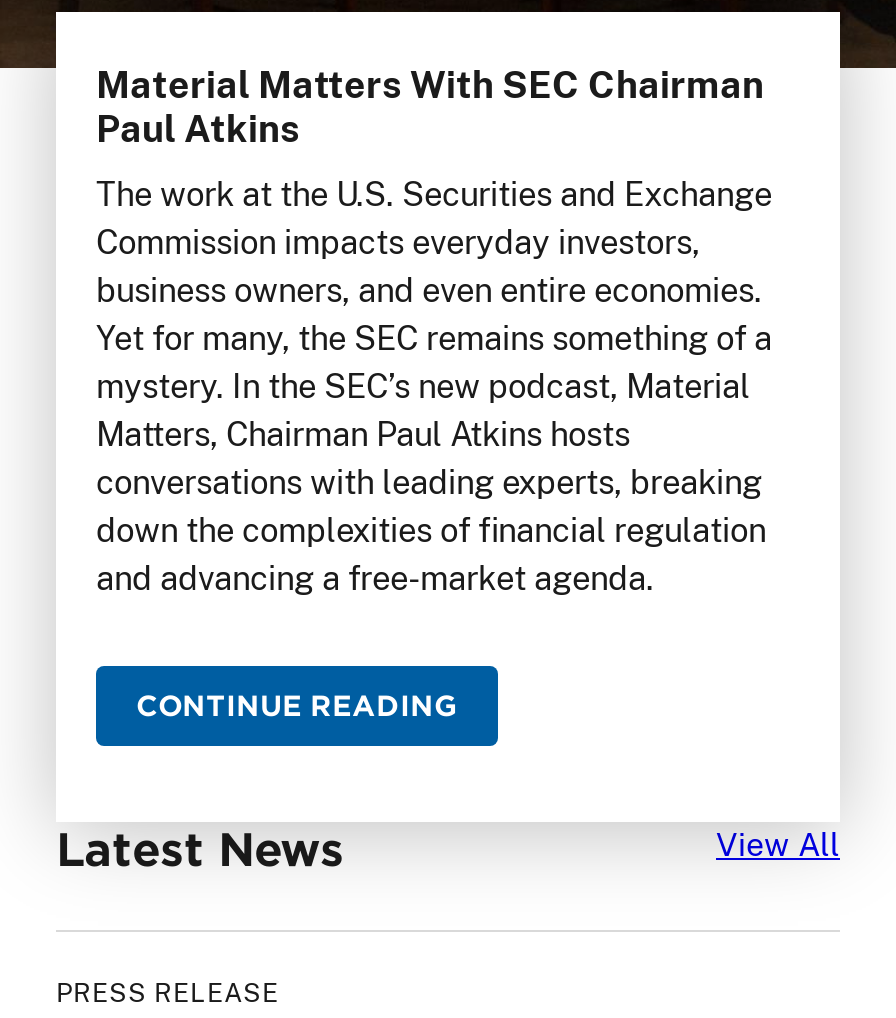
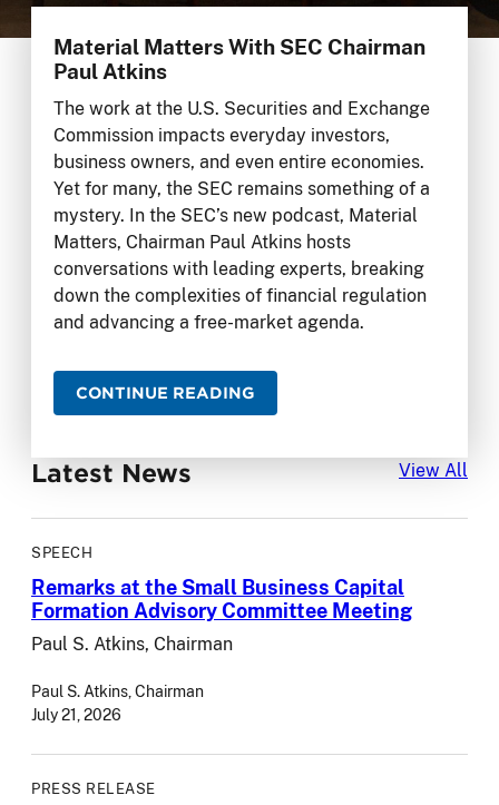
+ SPEECH
+ Remarks at the Small Business Capital
+ Formation Advisory Committee Meeting
+ Paul S. Atkins, Chairman
+ Paul S. Atkins, Chairman
+ July 21, 2026
